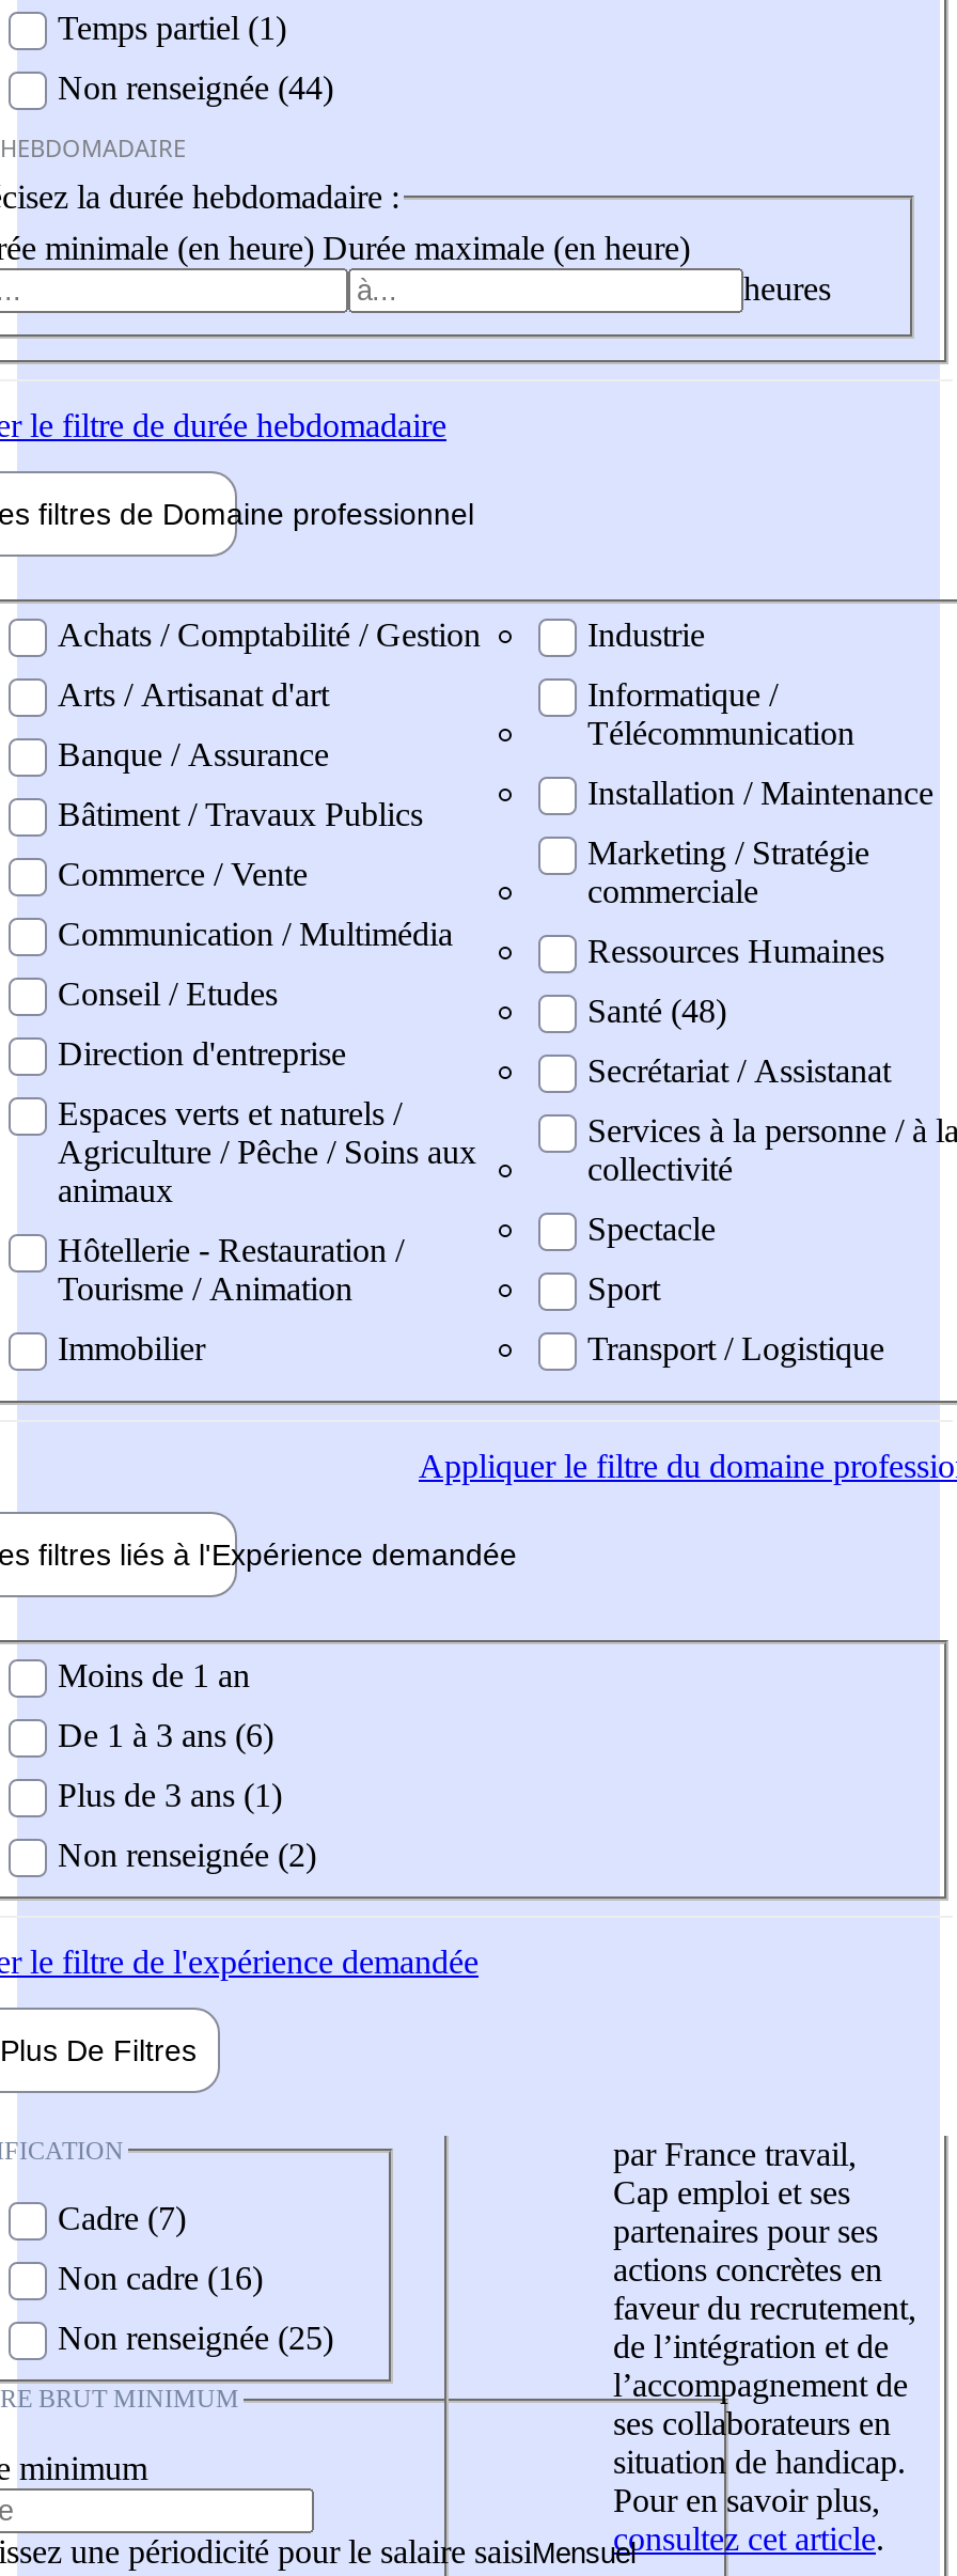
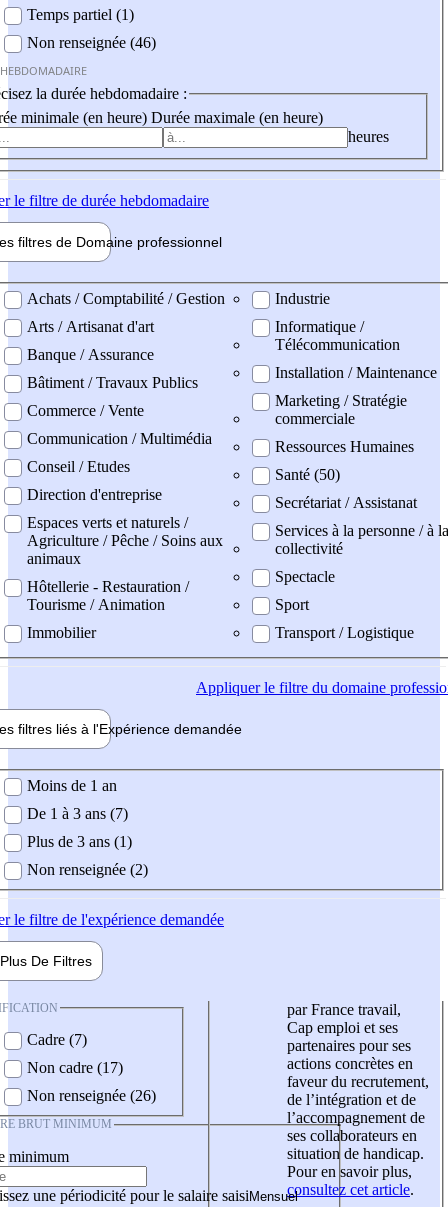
- Non renseignée (44)
+ Non renseignée (46)

- Santé (48)
+ Santé (50)

- De 1 à 3 ans (6)
+ De 1 à 3 ans (7)

- Non cadre (16)
+ Non cadre (17)

- Non renseignée (25)
+ Non renseignée (26)
